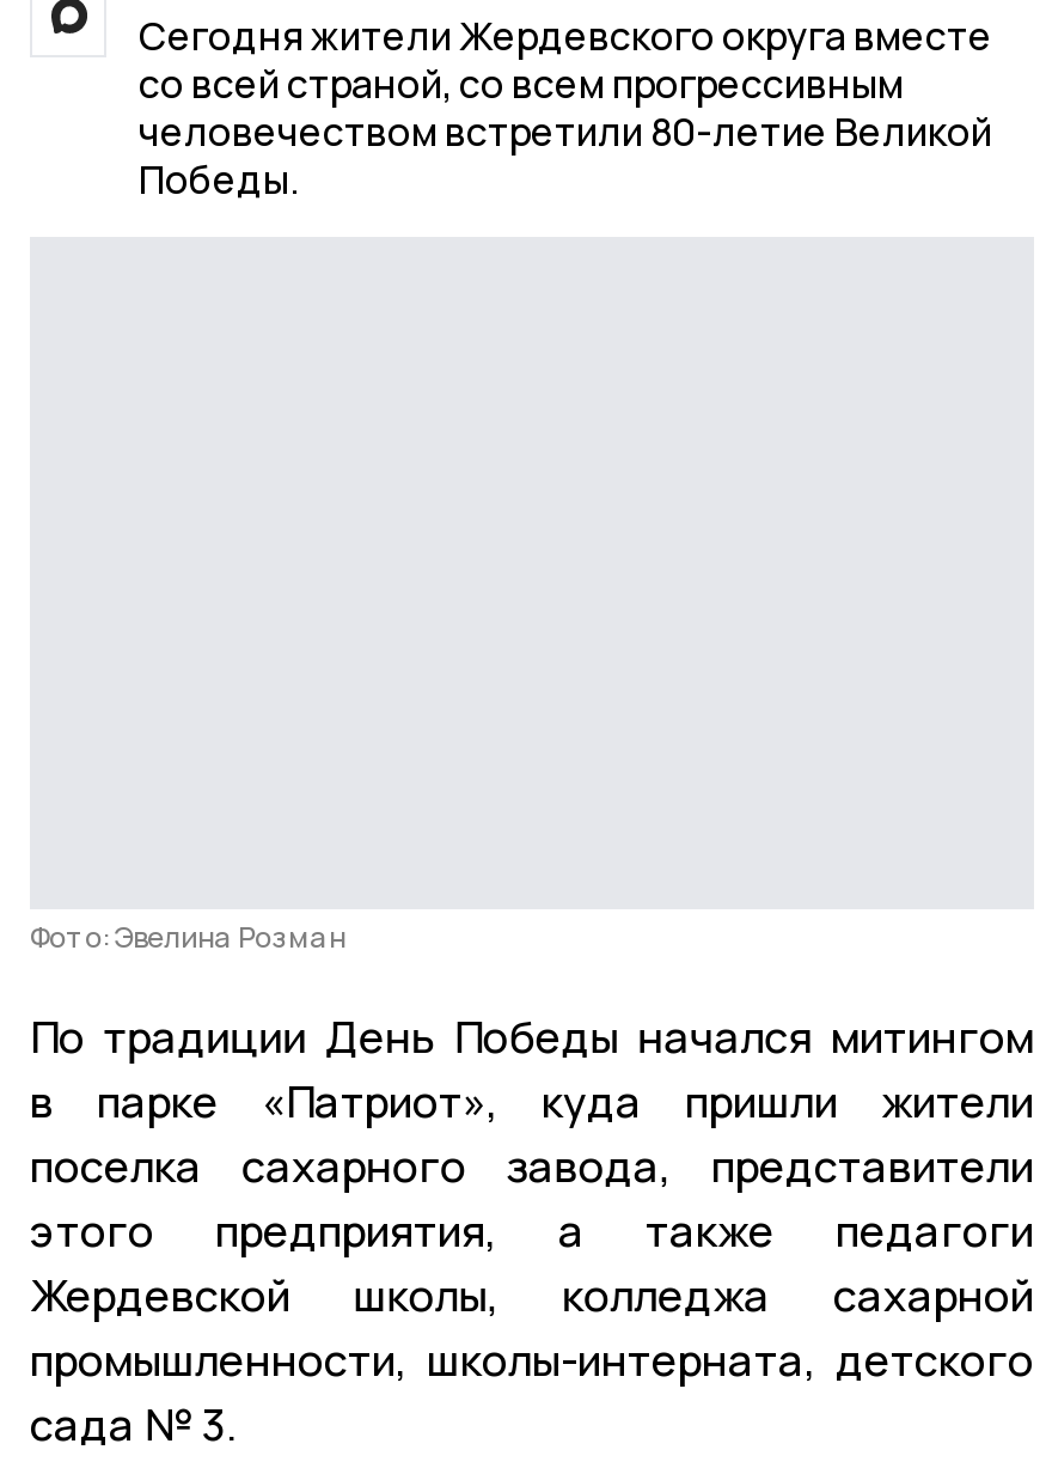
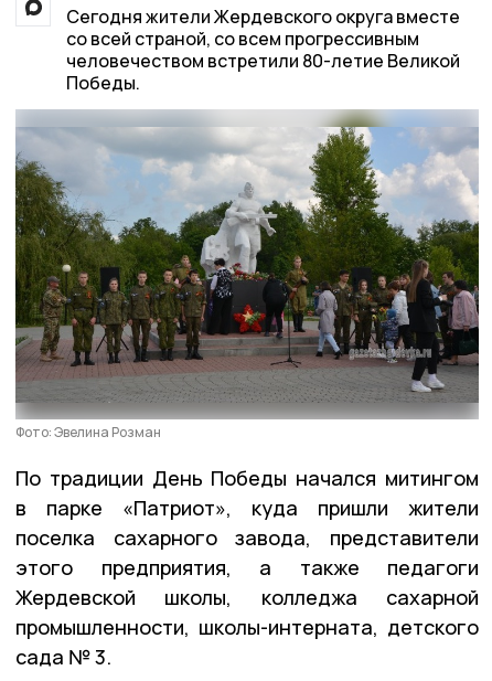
+ [image]
